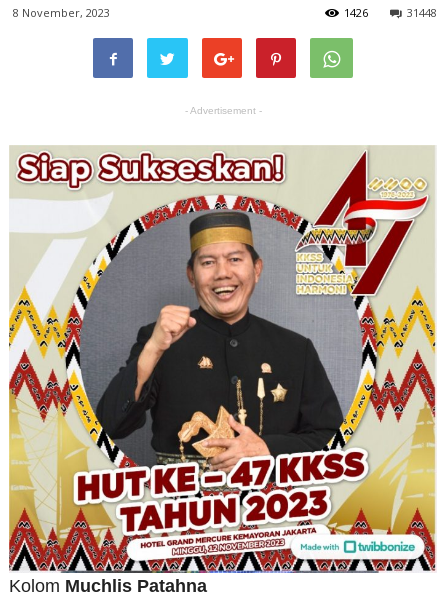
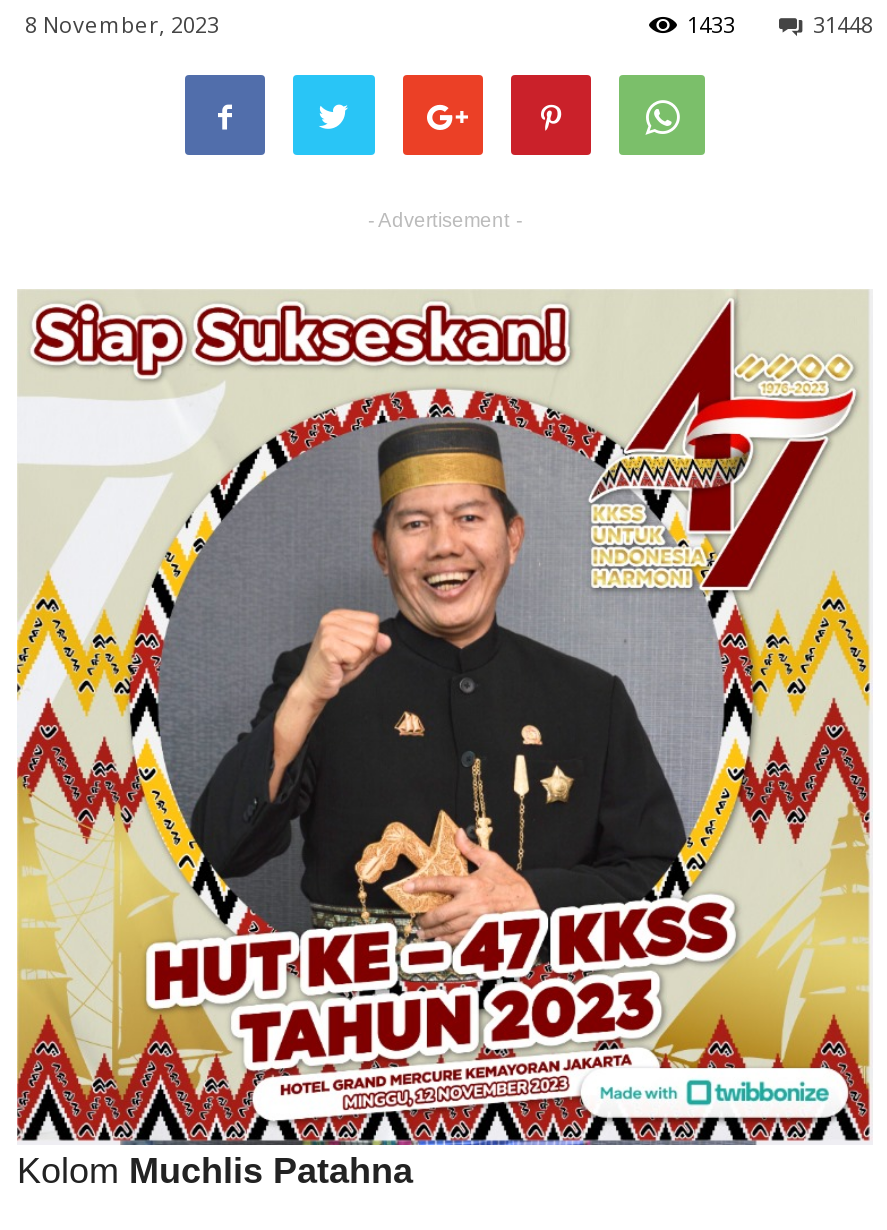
- 1426
+ 1433
